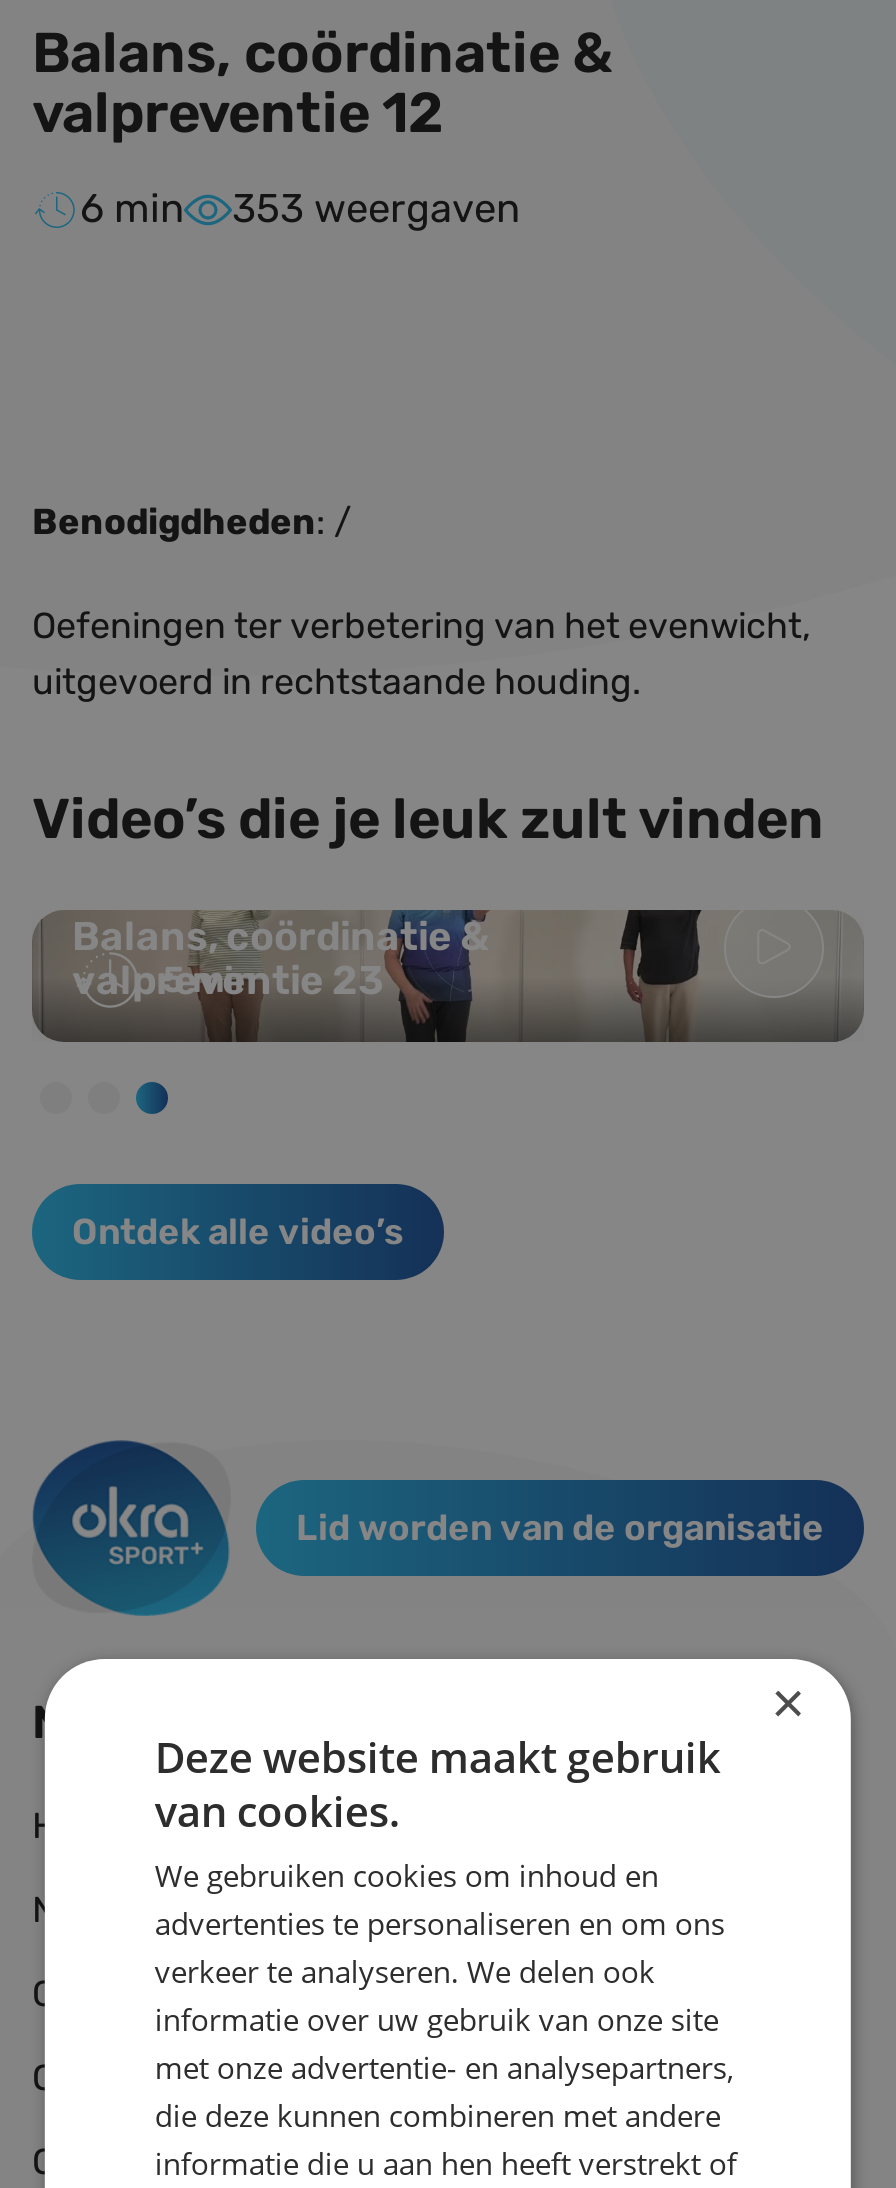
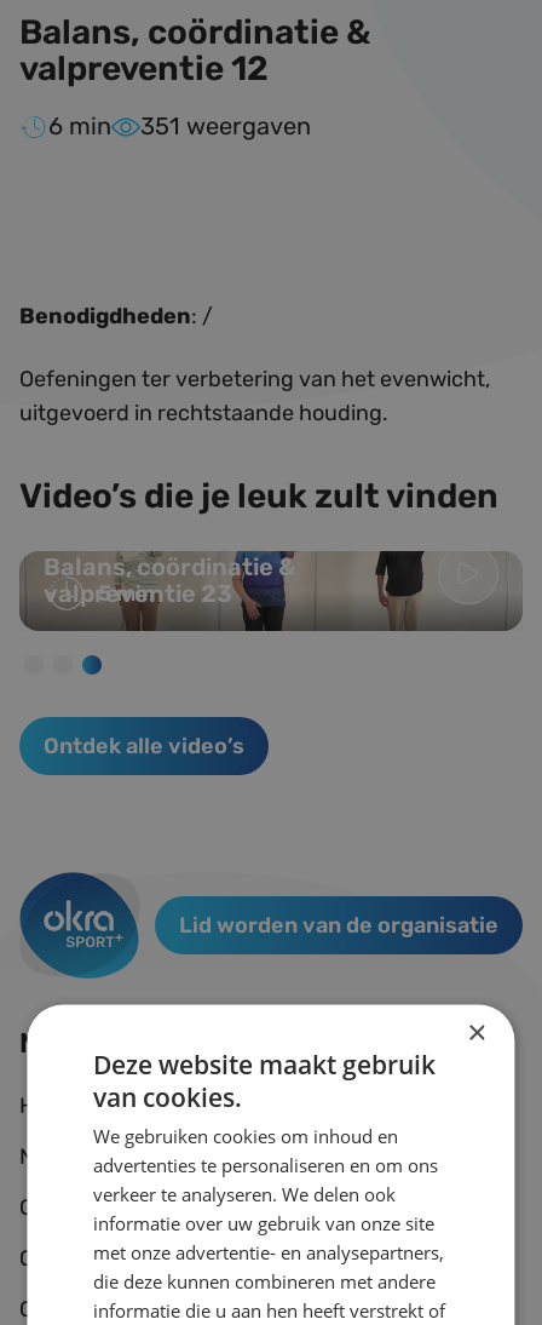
- 6 min 353 weergaven
+ 6 min 351 weergaven
